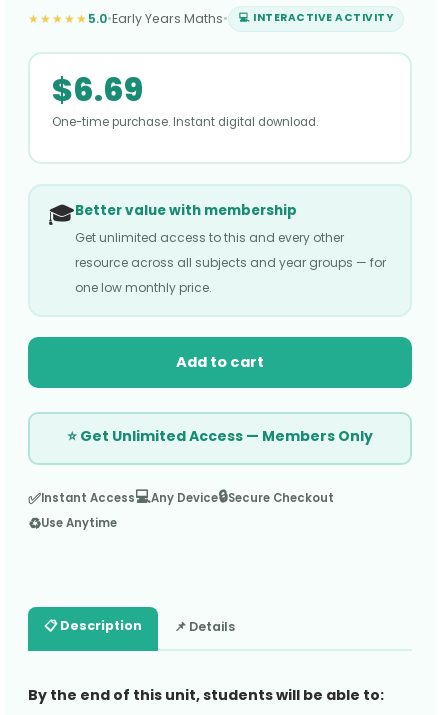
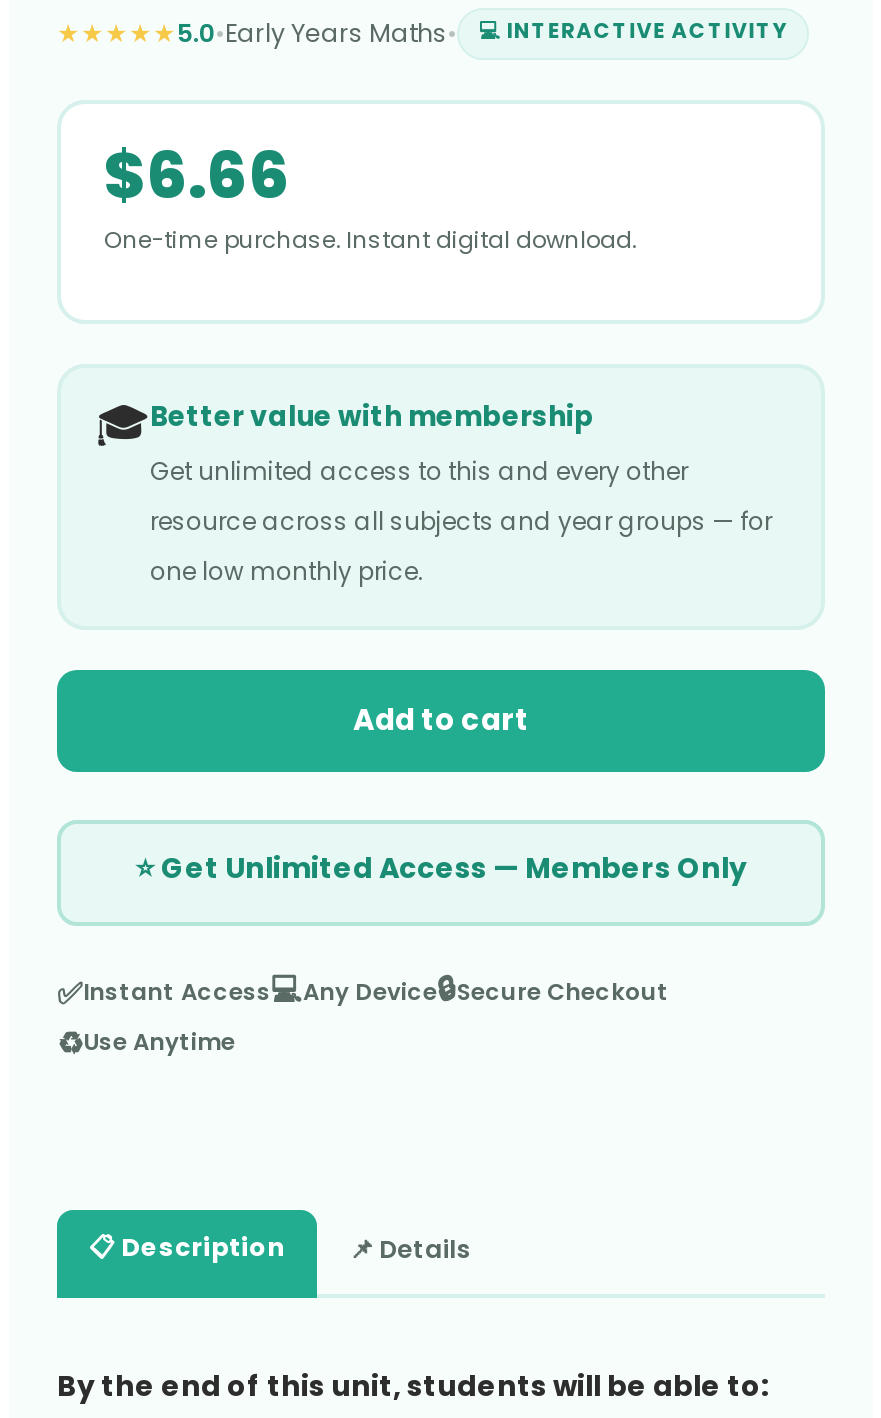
- $6.69
+ $6.66
